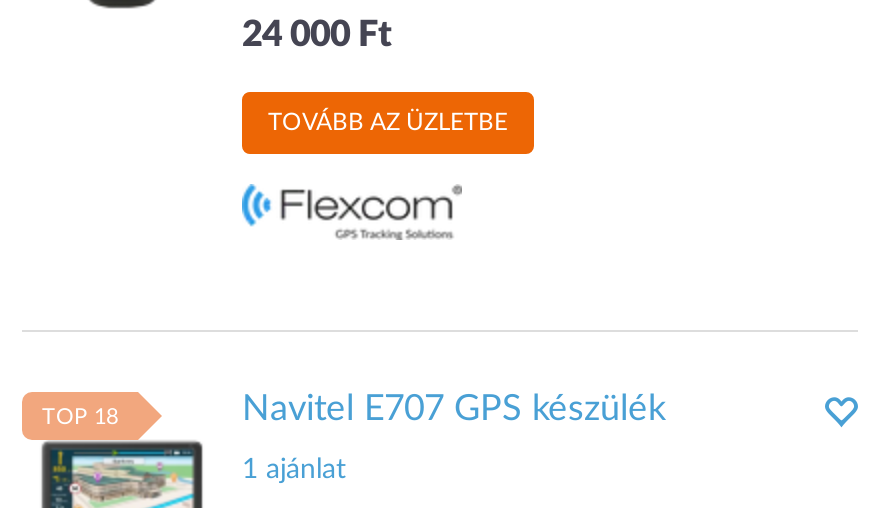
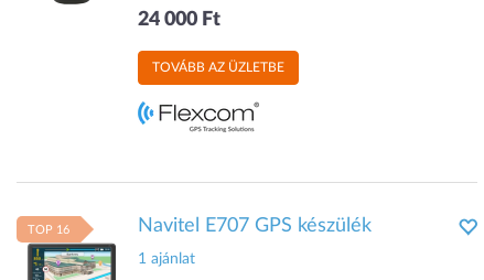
- TOP 18
+ TOP 16
